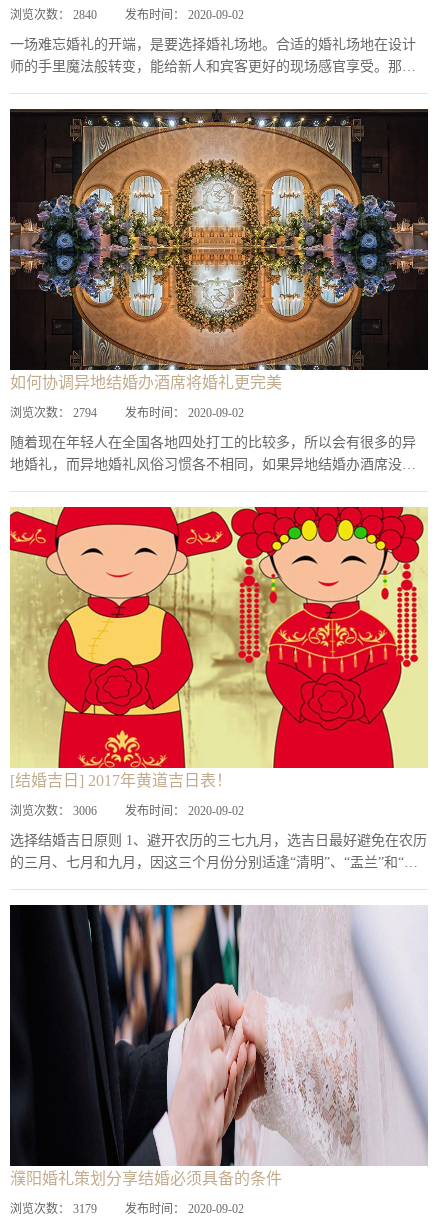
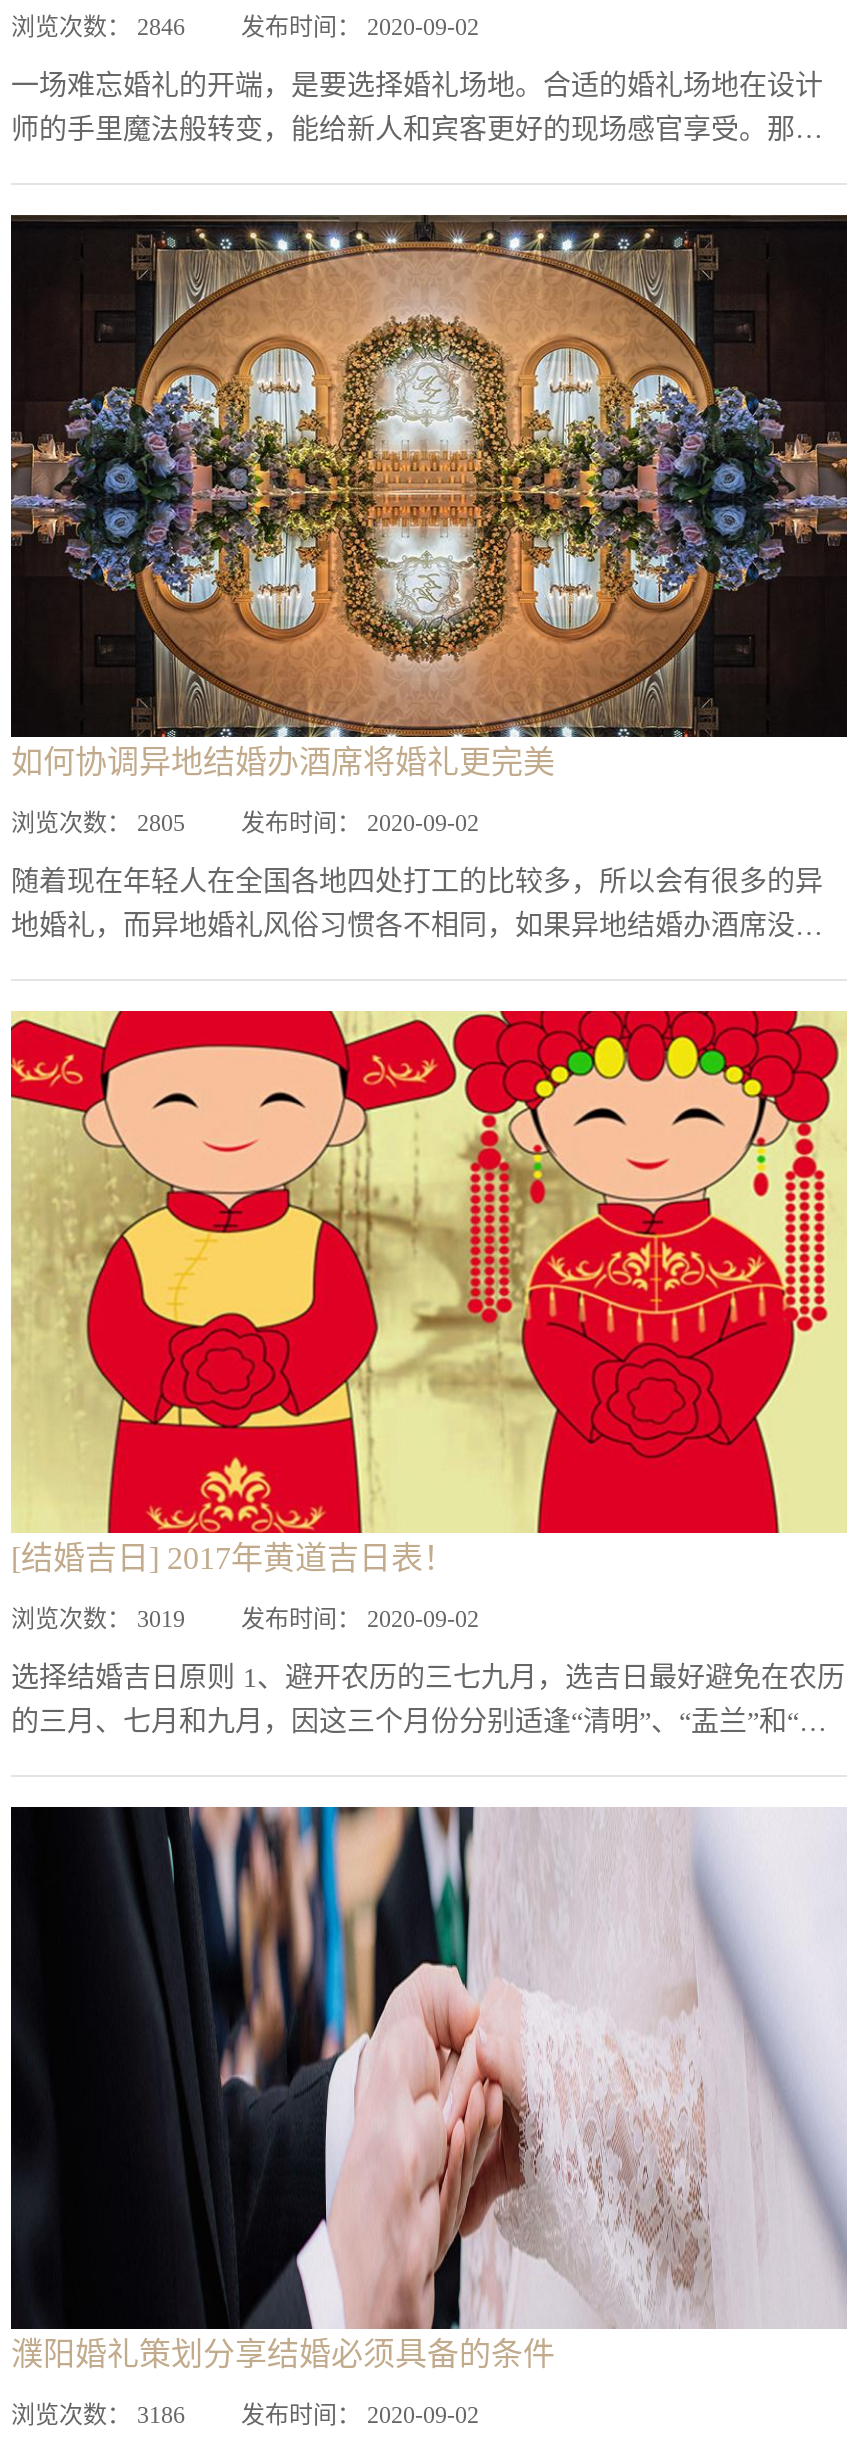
- 浏览次数：2840 发布时间：2020-09-02
+ 浏览次数：2846 发布时间：2020-09-02

- 浏览次数：2794 发布时间：2020-09-02
+ 浏览次数：2805 发布时间：2020-09-02

- 浏览次数：3006 发布时间：2020-09-02
+ 浏览次数：3019 发布时间：2020-09-02

- 浏览次数：3179 发布时间：2020-09-02
+ 浏览次数：3186 发布时间：2020-09-02
